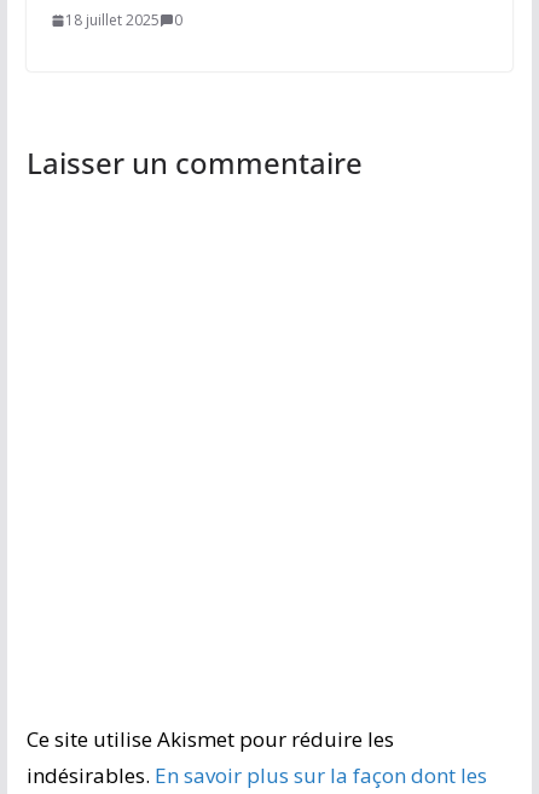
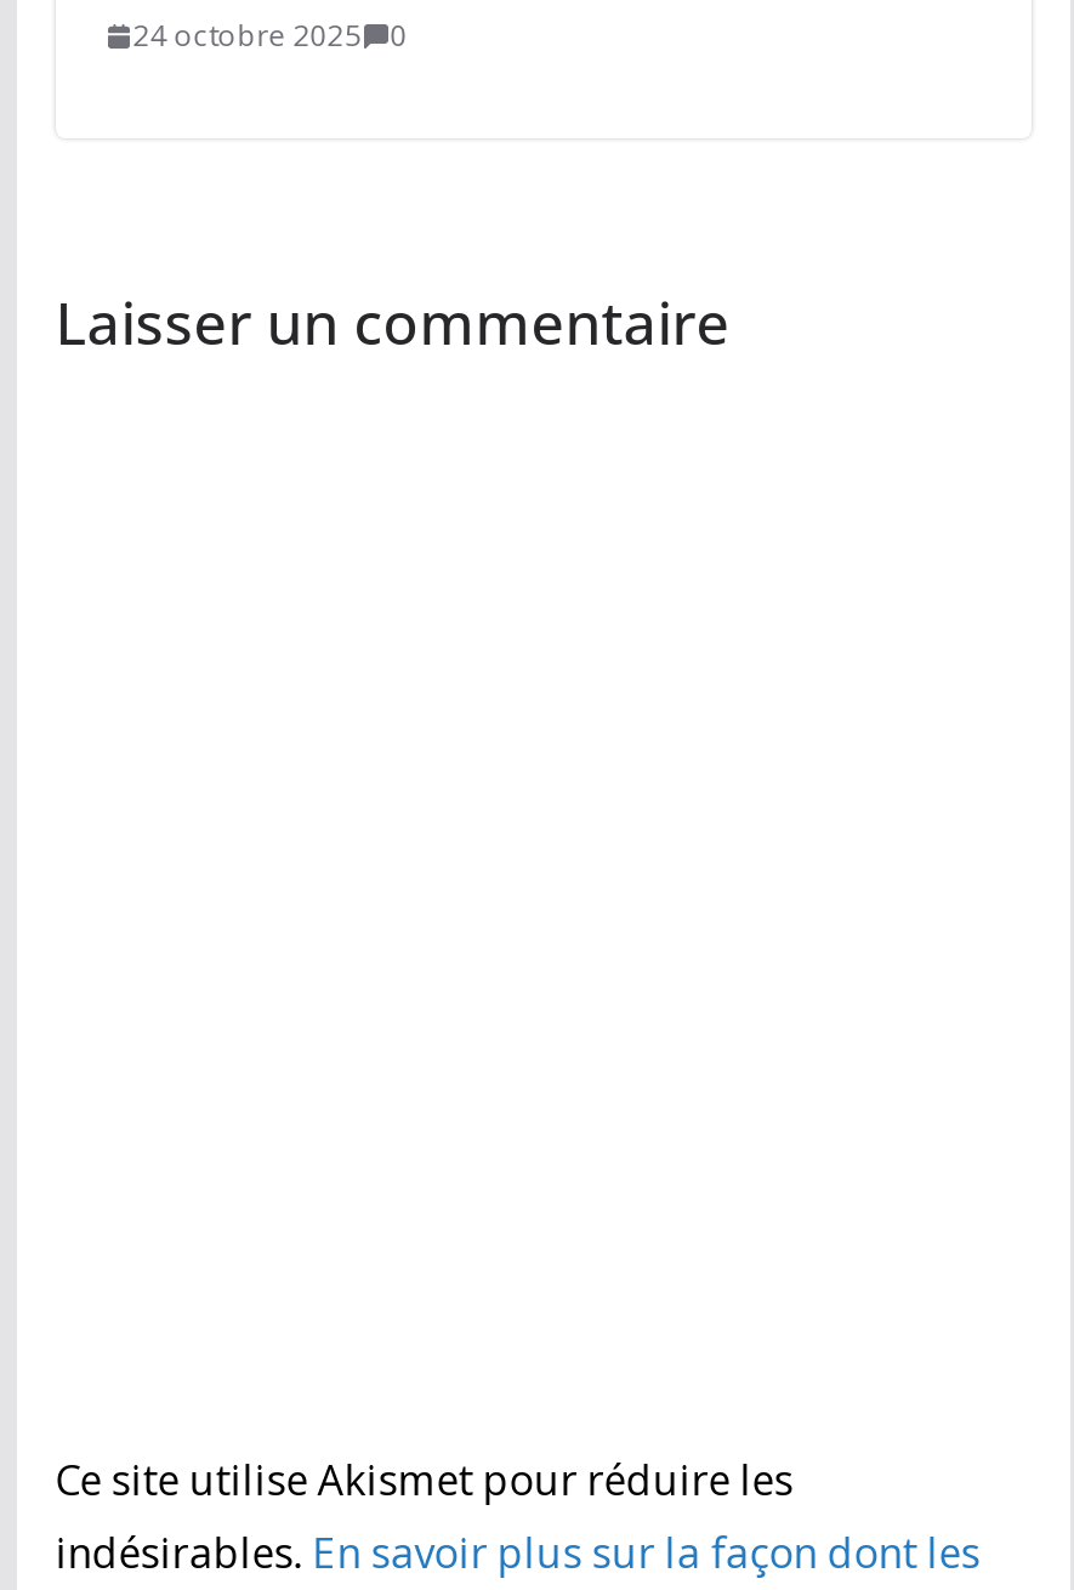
- 18 juillet 2025 0
+ 24 octobre 2025 0
